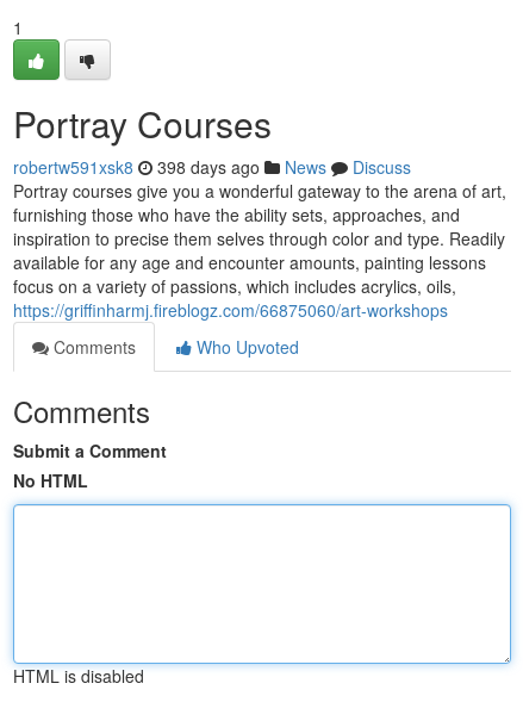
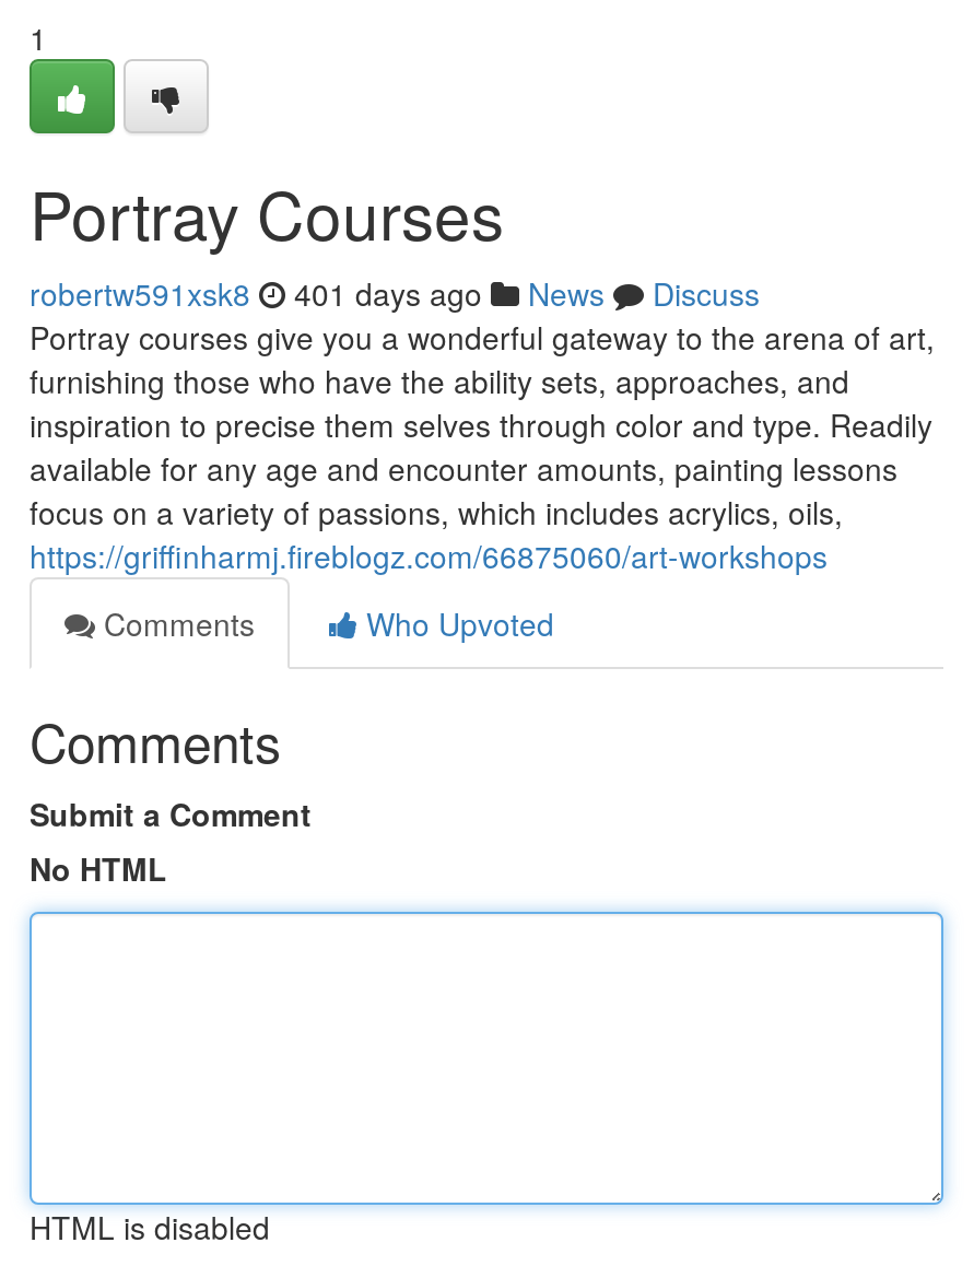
- robertw591xsk8 398 days ago News Discuss
+ robertw591xsk8 401 days ago News Discuss
